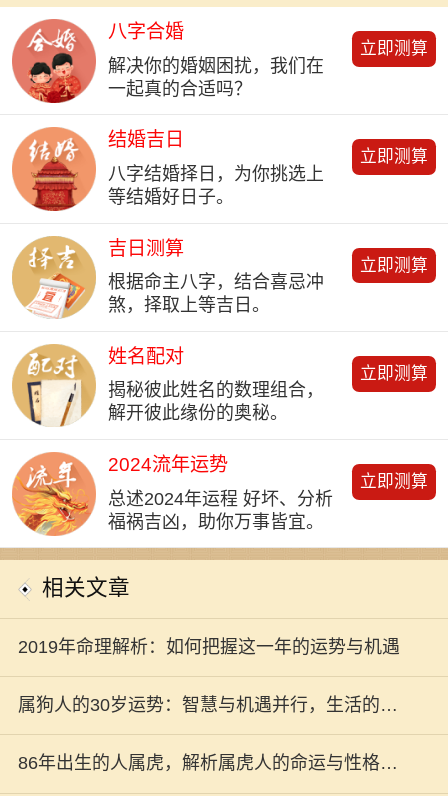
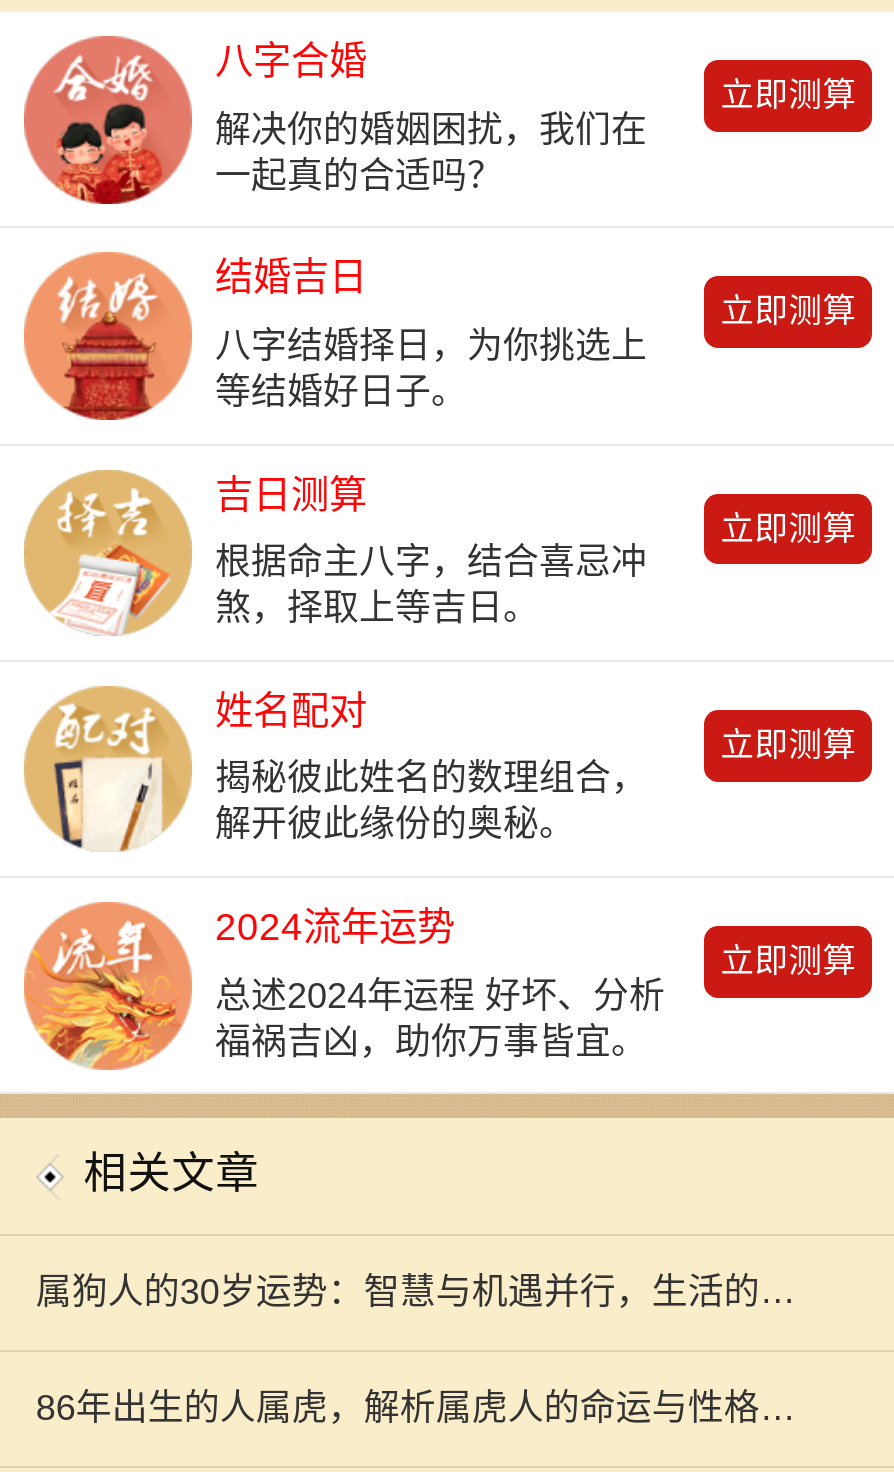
- 2019年命理解析：如何把握这一年的运势与机遇
